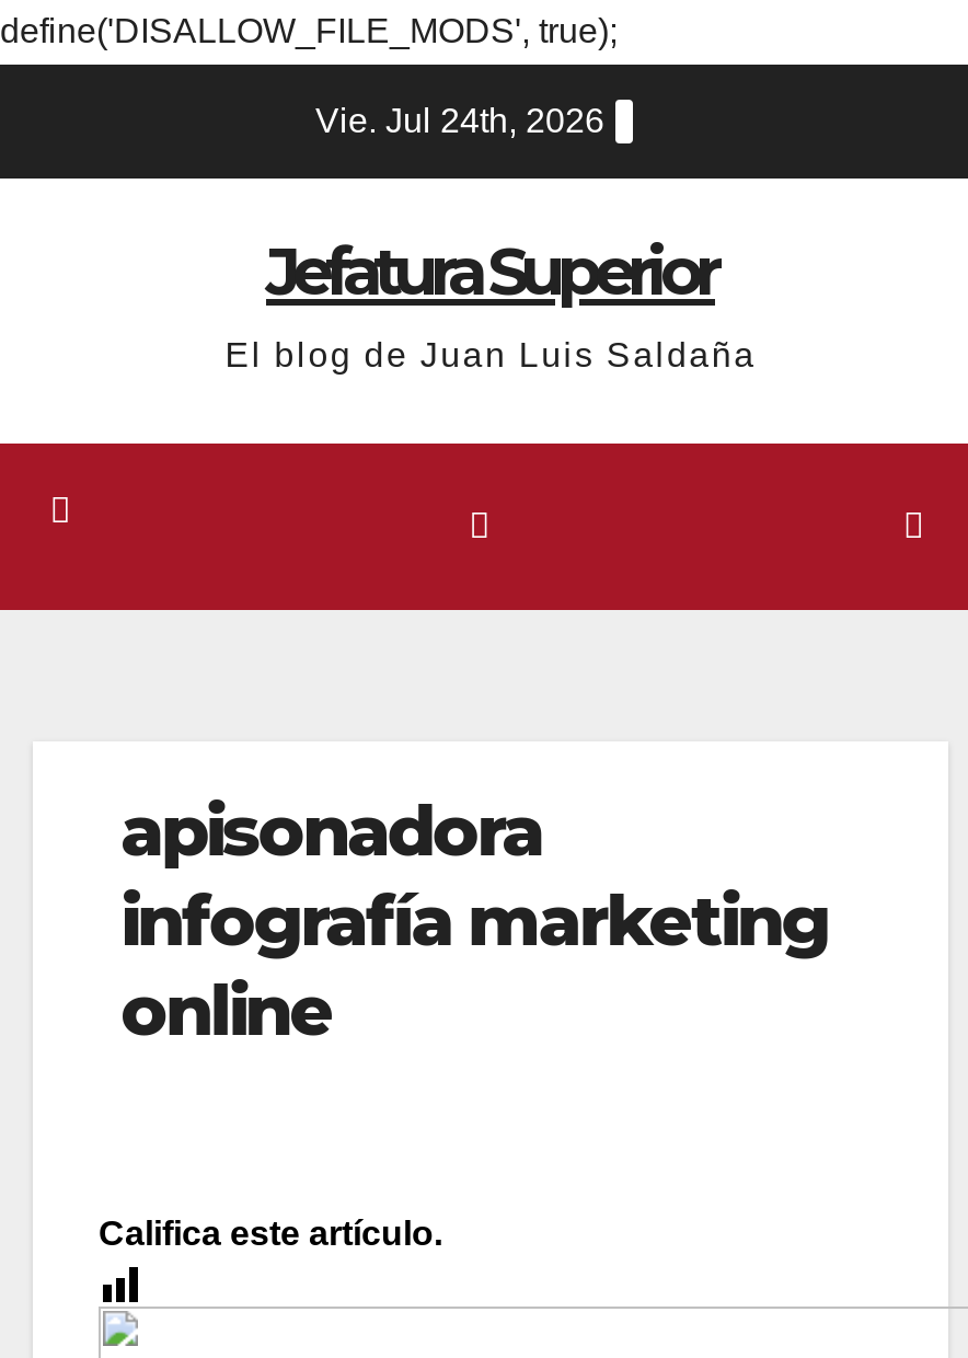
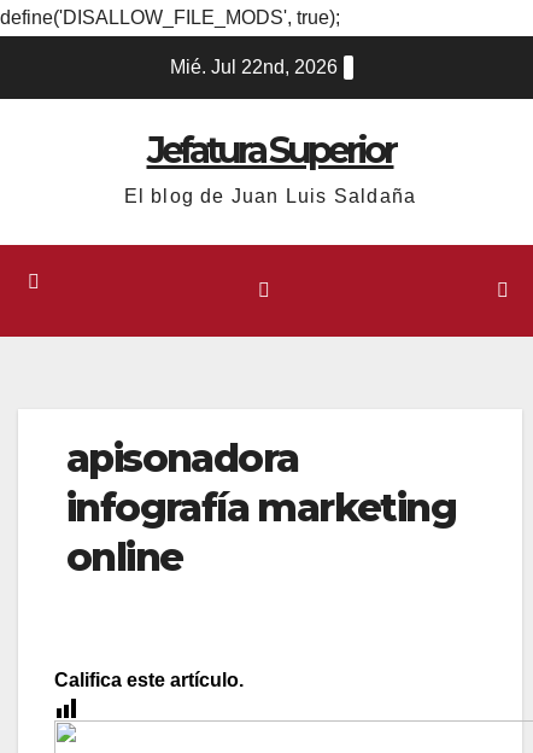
- Vie. Jul 24th, 2026
+ Mié. Jul 22nd, 2026
